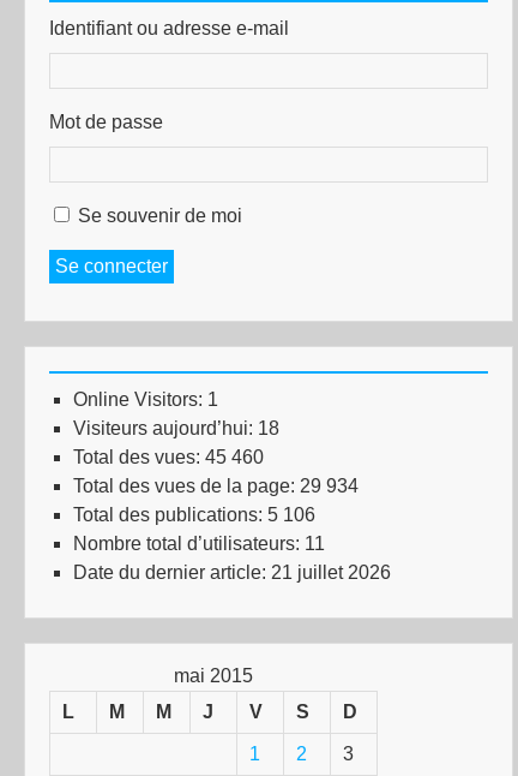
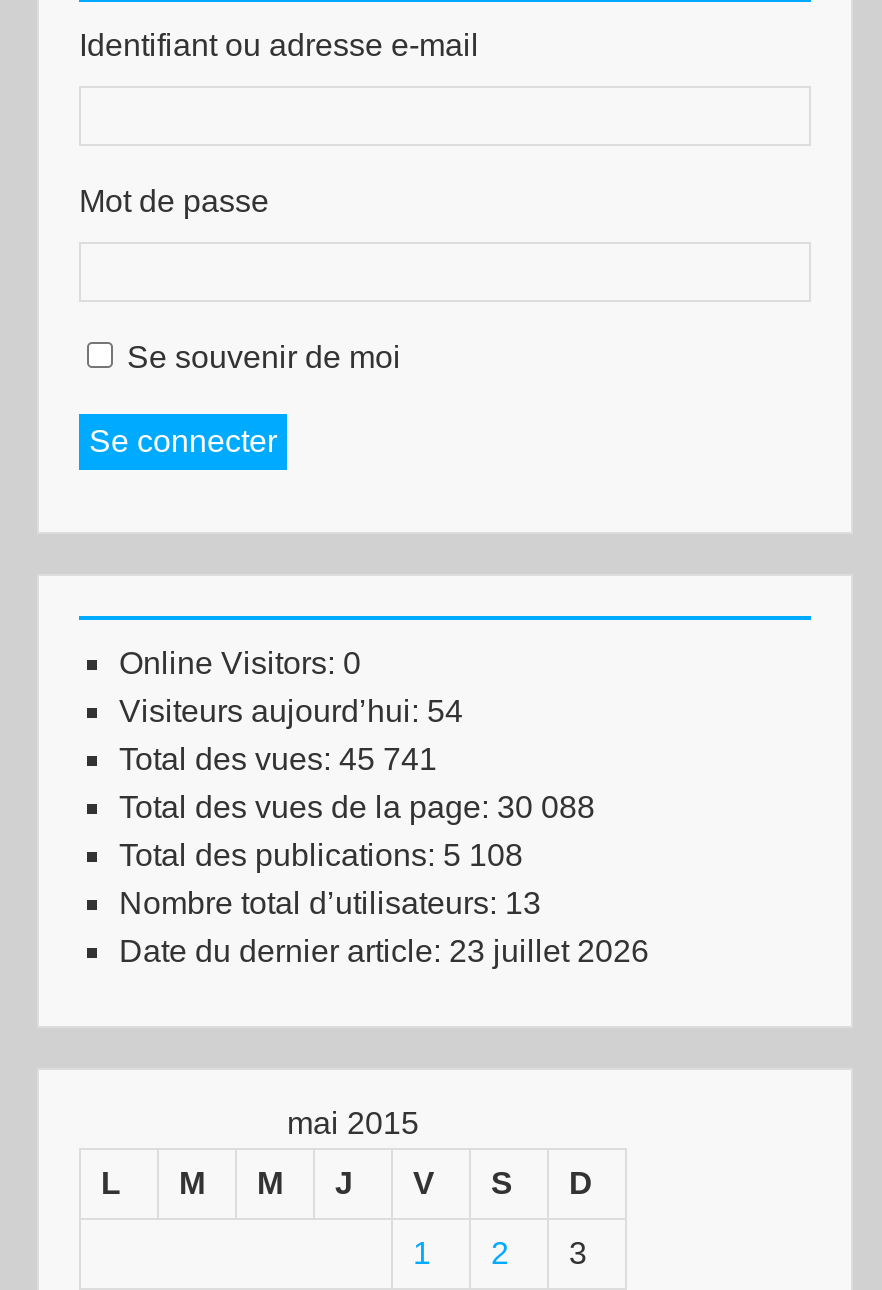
- Online Visitors: 1
+ Online Visitors: 0

- Visiteurs aujourd’hui: 18
+ Visiteurs aujourd’hui: 54

- Total des vues: 45 460
+ Total des vues: 45 741

- Total des vues de la page: 29 934
+ Total des vues de la page: 30 088

- Total des publications: 5 106
+ Total des publications: 5 108

- Nombre total d’utilisateurs: 11
+ Nombre total d’utilisateurs: 13

- Date du dernier article: 21 juillet 2026
+ Date du dernier article: 23 juillet 2026
